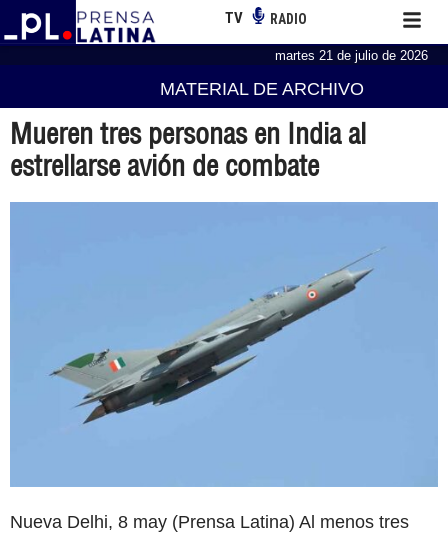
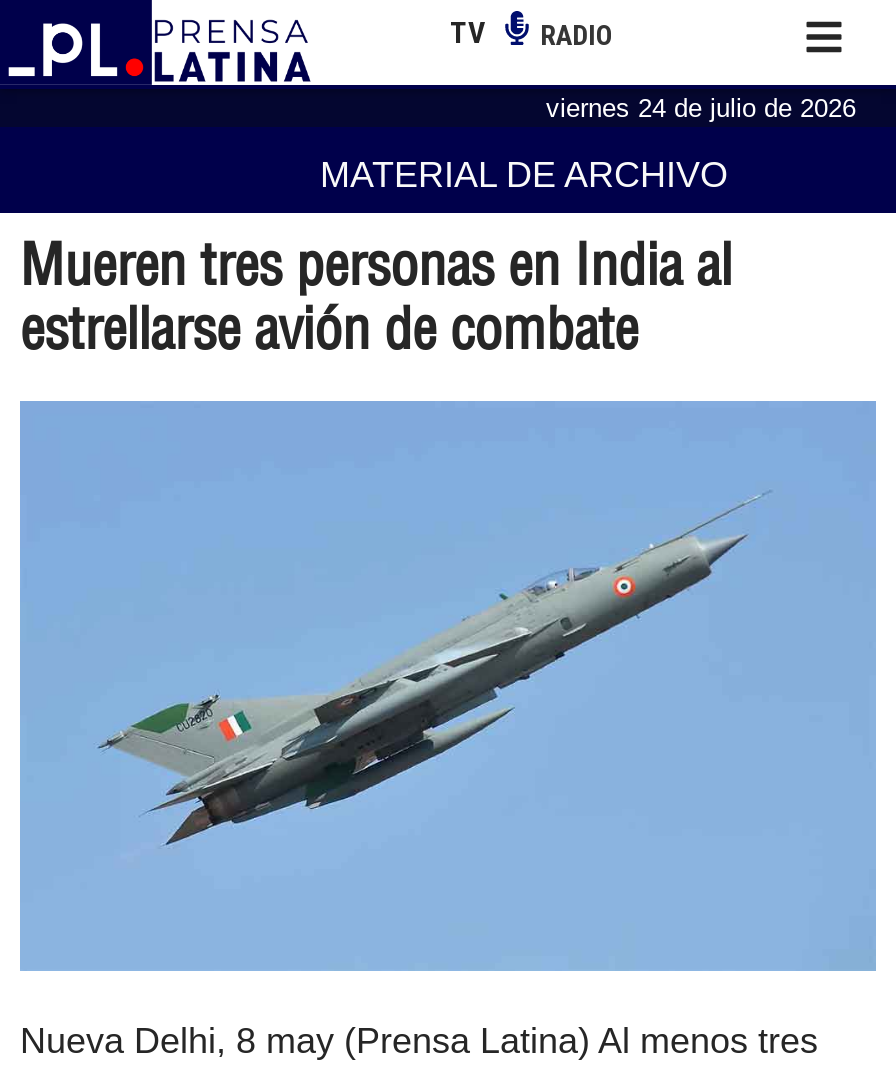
- martes 21 de julio de 2026
+ viernes 24 de julio de 2026
